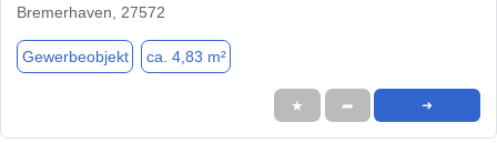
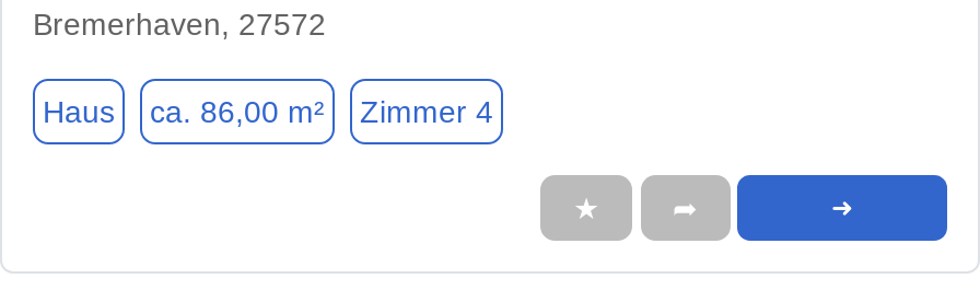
- Gewerbeobjekt
- ca. 4,83 m²
+ Haus
+ ca. 86,00 m²
+ Zimmer 4
